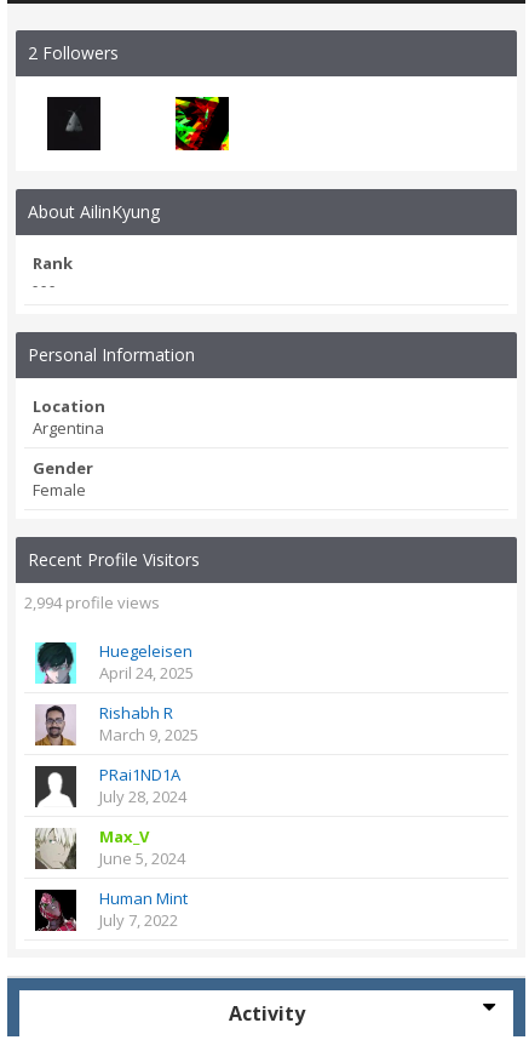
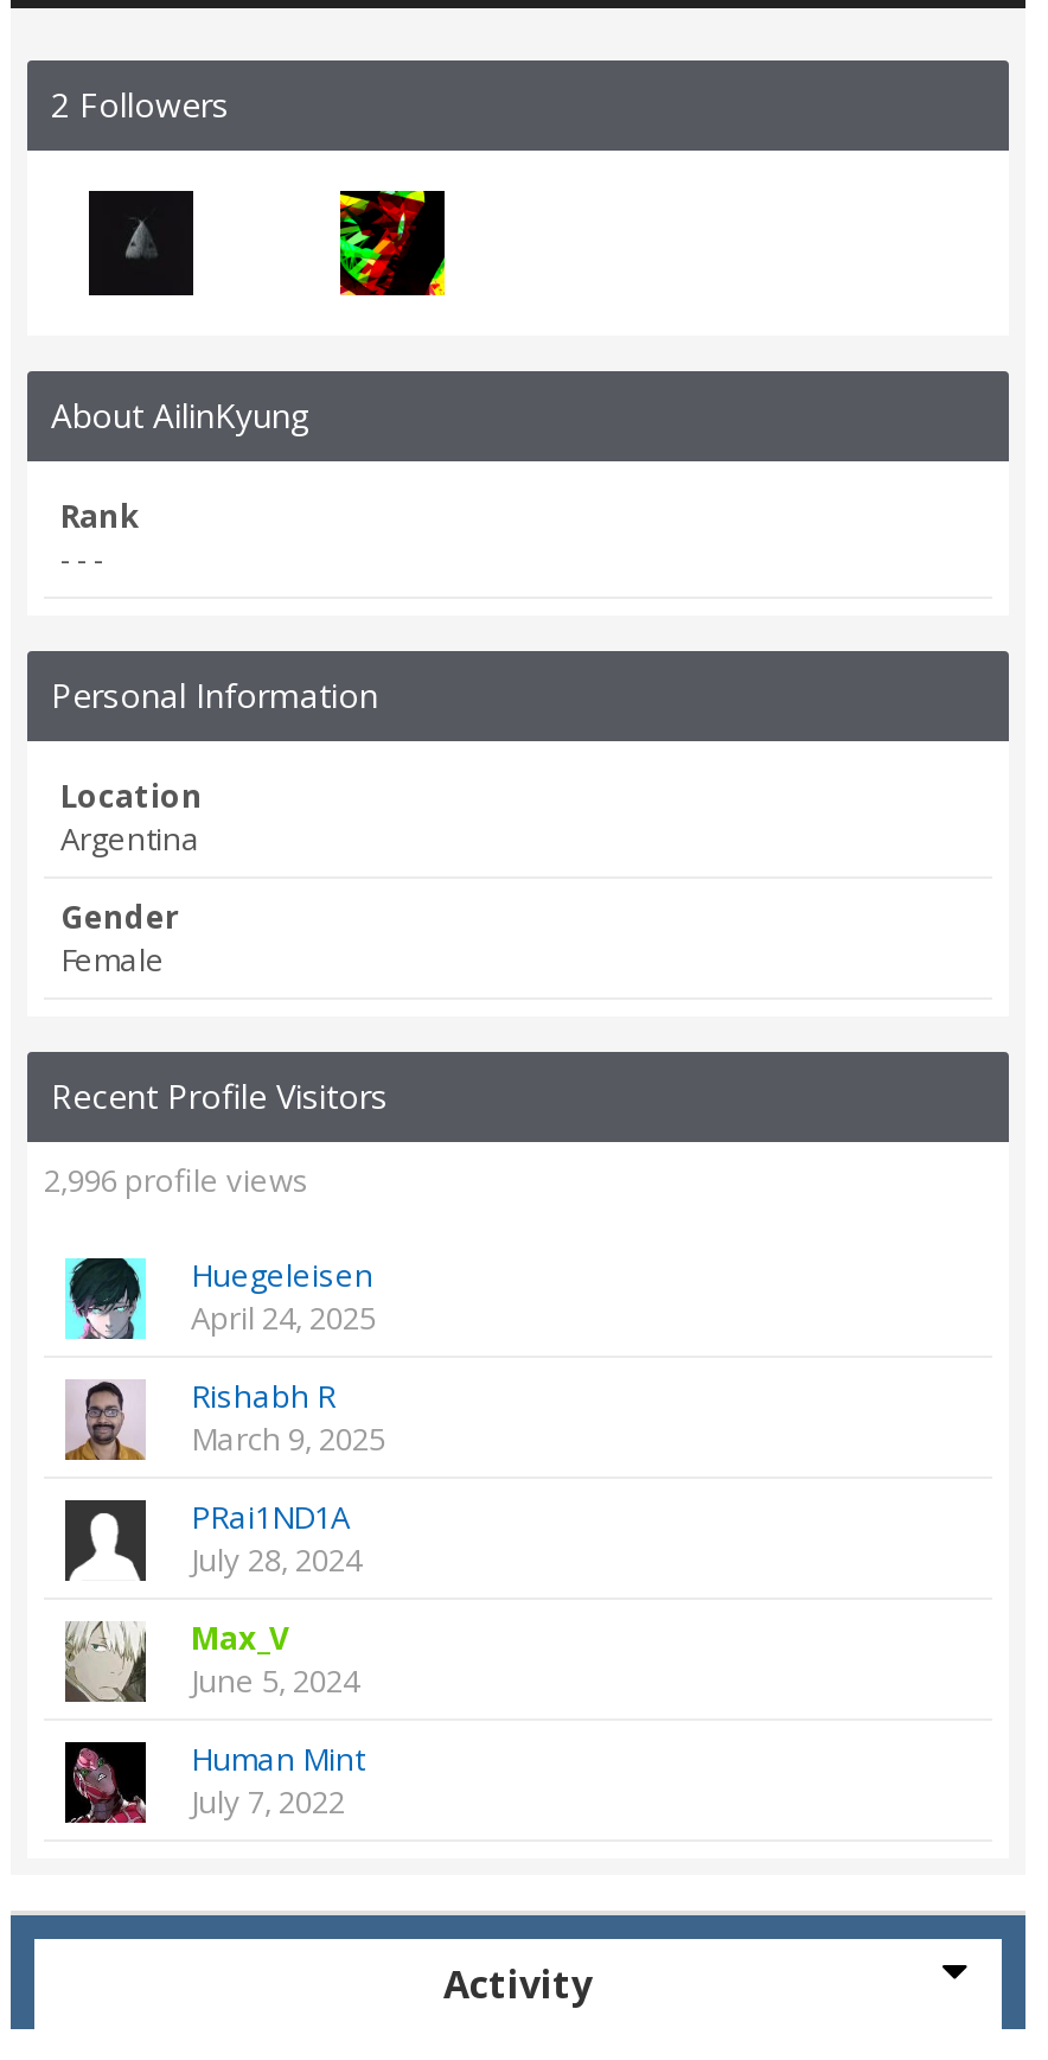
- 2,994 profile views
+ 2,996 profile views
